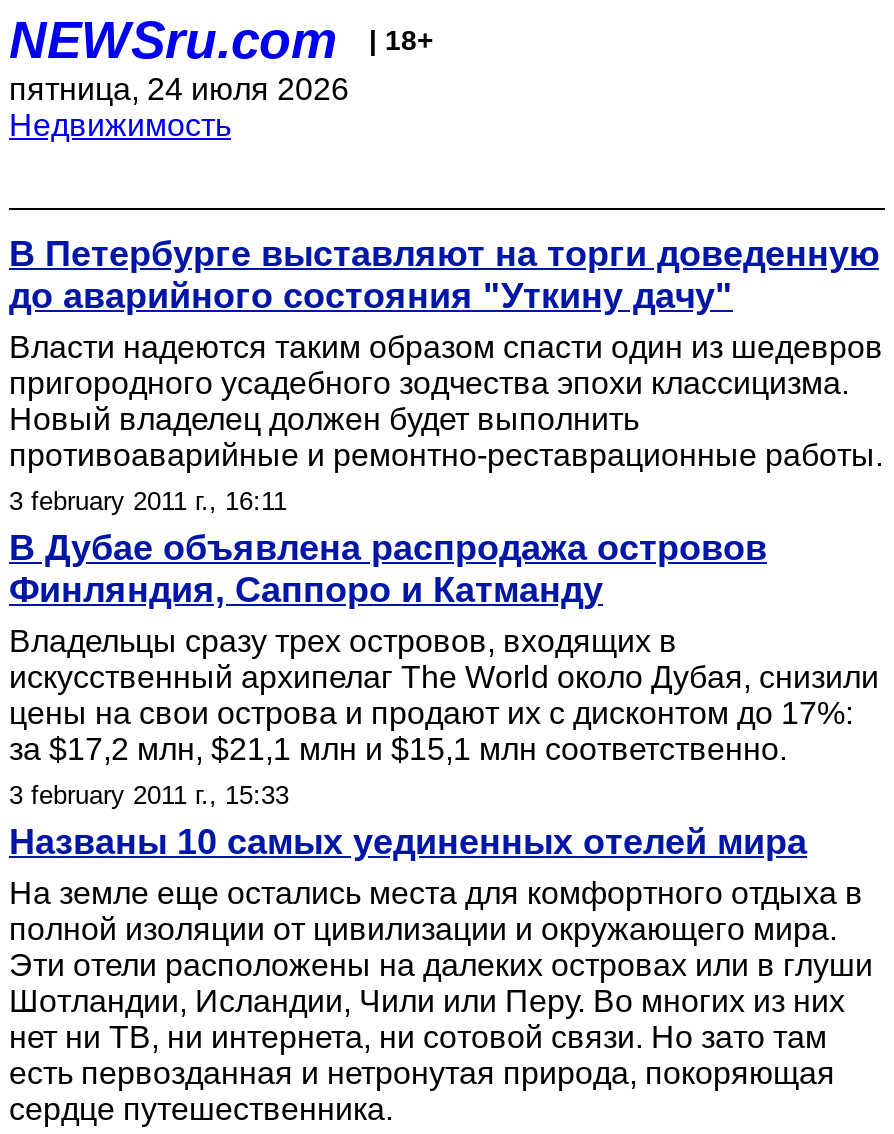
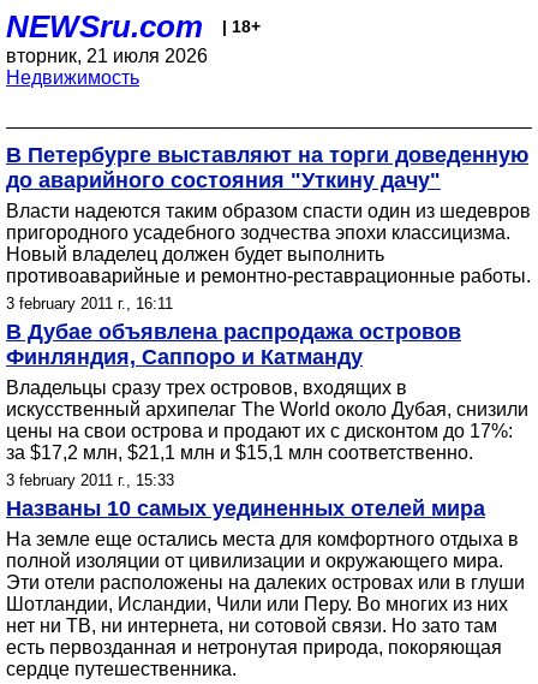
- пятница, 24 июля 2026
+ вторник, 21 июля 2026
